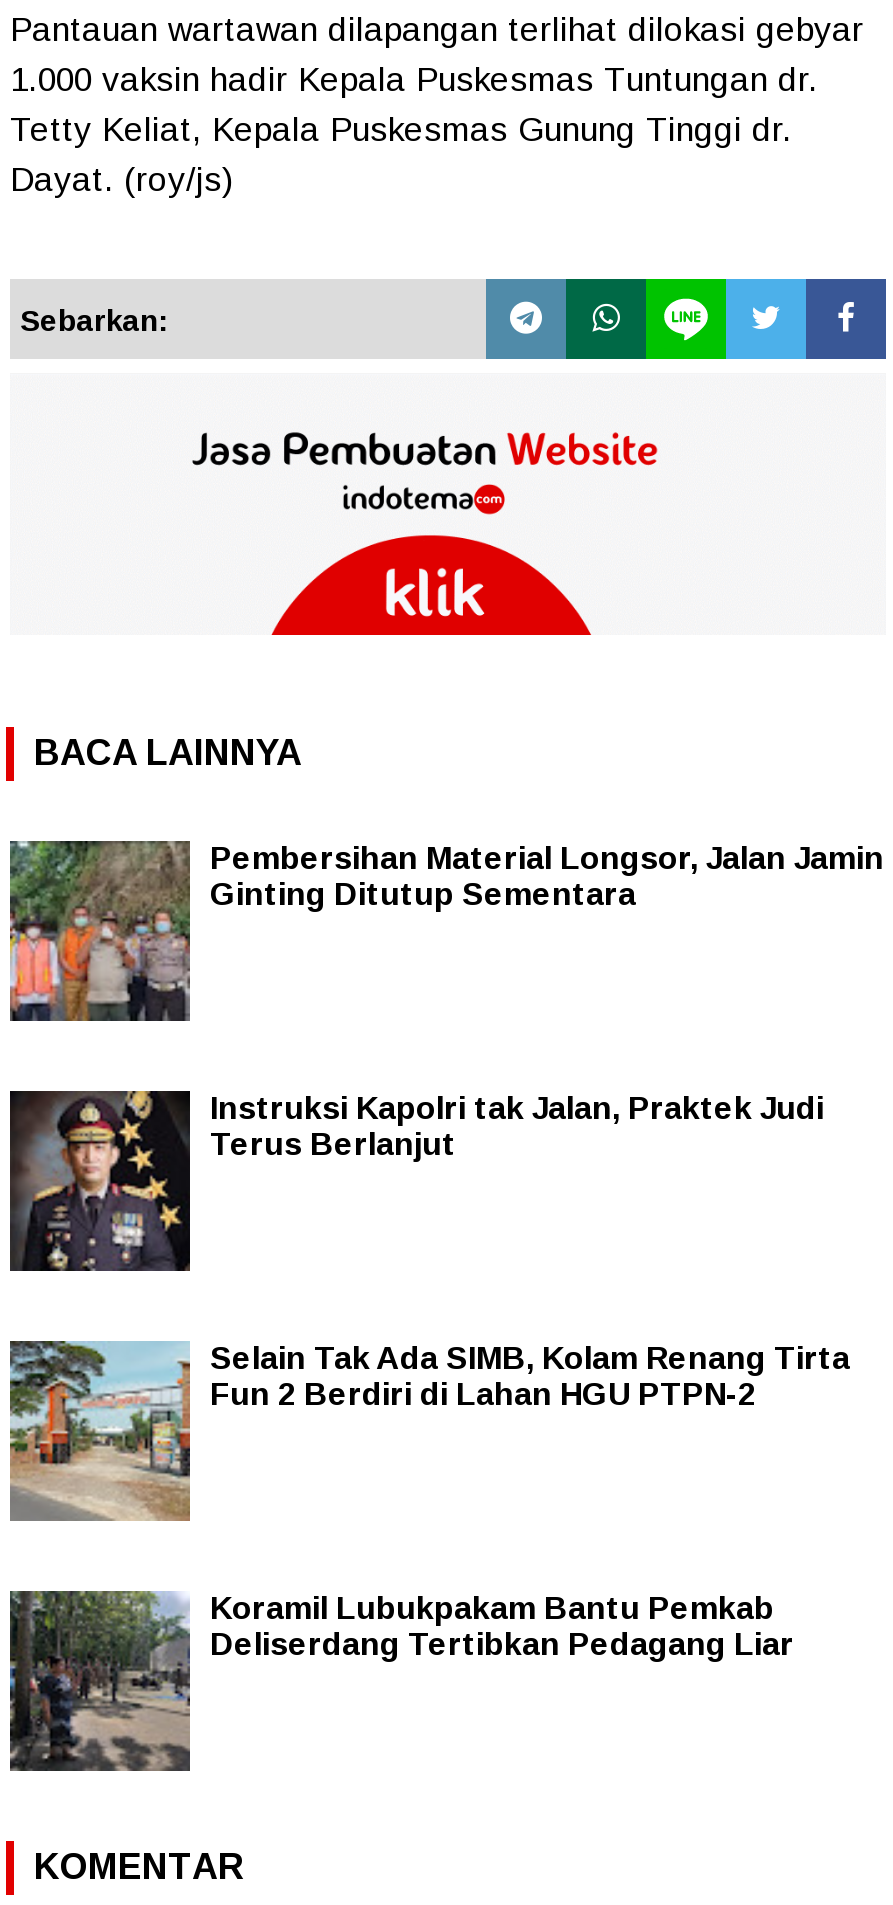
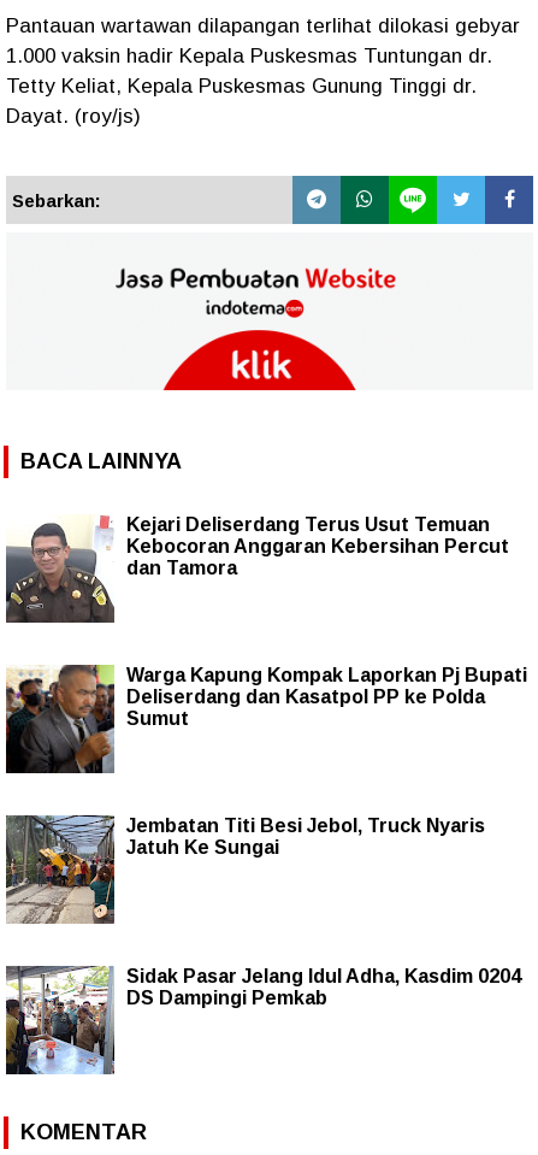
- [image]
- Pembersihan Material Longsor, Jalan Jamin
- Ginting Ditutup Sementara
+ [image]
+ Kejari Deliserdang Terus Usut Temuan
+ Kebocoran Anggaran Kebersihan Percut
+ dan Tamora

- [image]
- Instruksi Kapolri tak Jalan, Praktek Judi
- Terus Berlanjut
+ [image]
+ Warga Kapung Kompak Laporkan Pj Bupati
+ Deliserdang dan Kasatpol PP ke Polda
+ Sumut

- [image]
- Selain Tak Ada SIMB, Kolam Renang Tirta
- Fun 2 Berdiri di Lahan HGU PTPN-2
+ [image]
+ Jembatan Titi Besi Jebol, Truck Nyaris
+ Jatuh Ke Sungai

- [image]
- Koramil Lubukpakam Bantu Pemkab
- Deliserdang Tertibkan Pedagang Liar
+ [image]
+ Sidak Pasar Jelang Idul Adha, Kasdim 0204
+ DS Dampingi Pemkab
